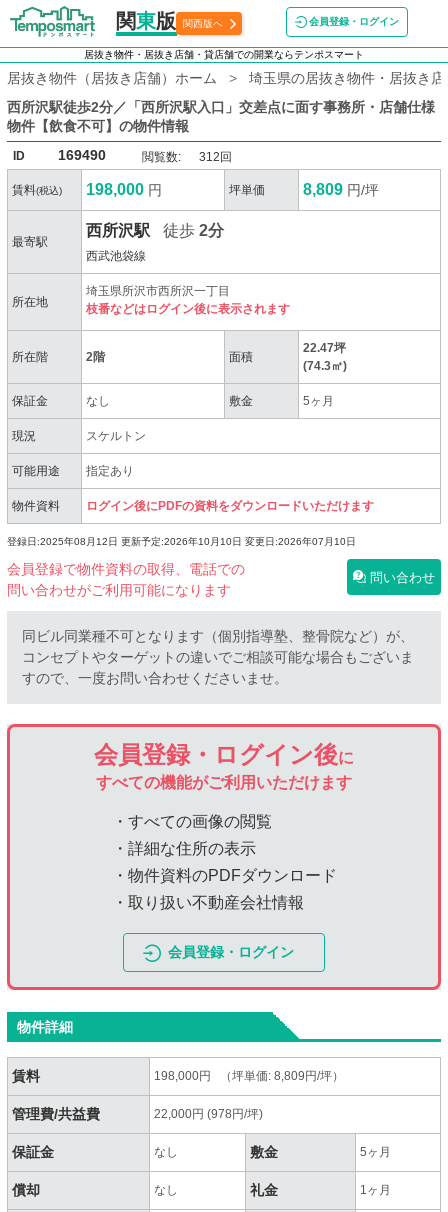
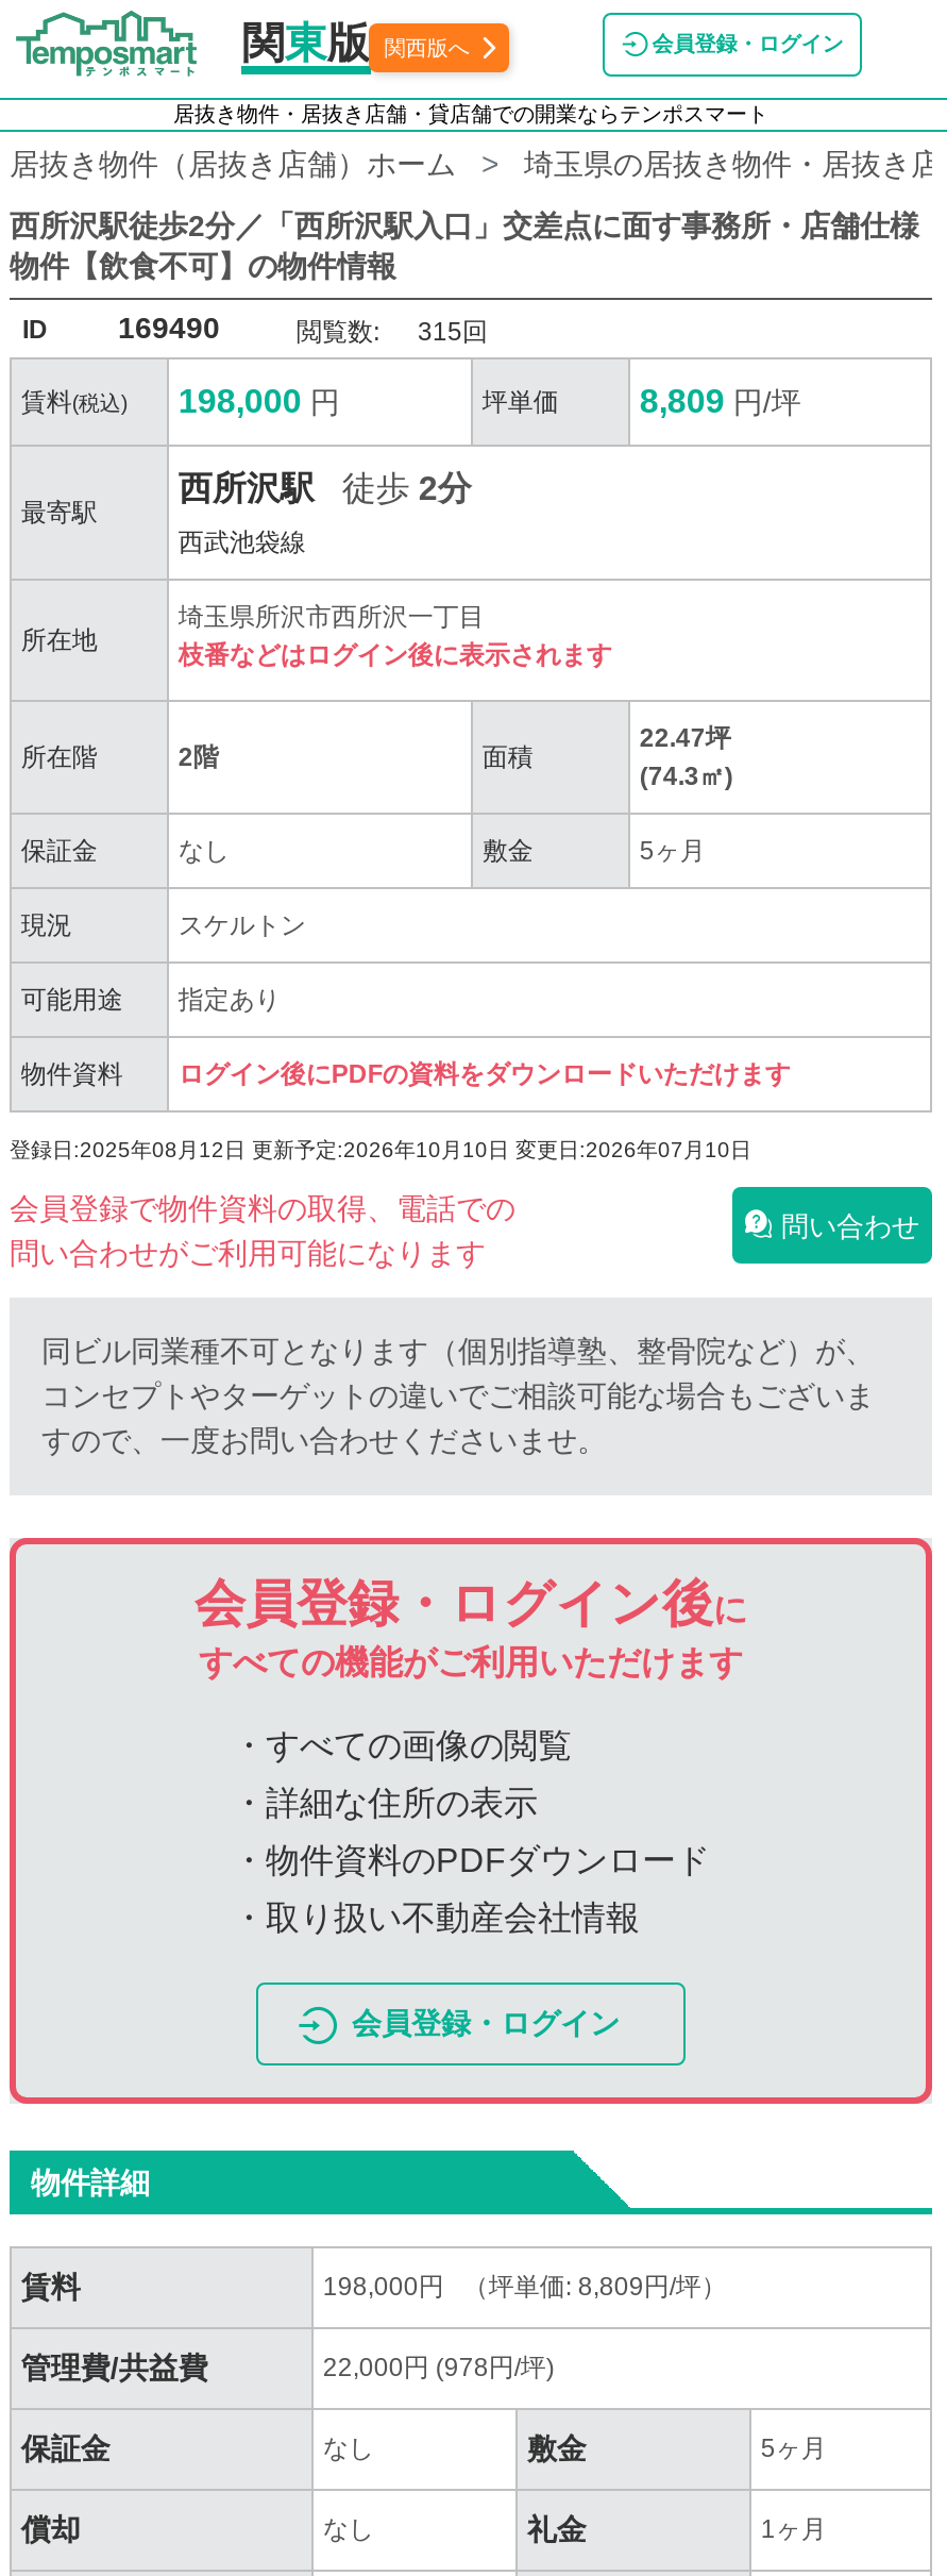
- 閲覧数: 312回
+ 閲覧数: 315回
